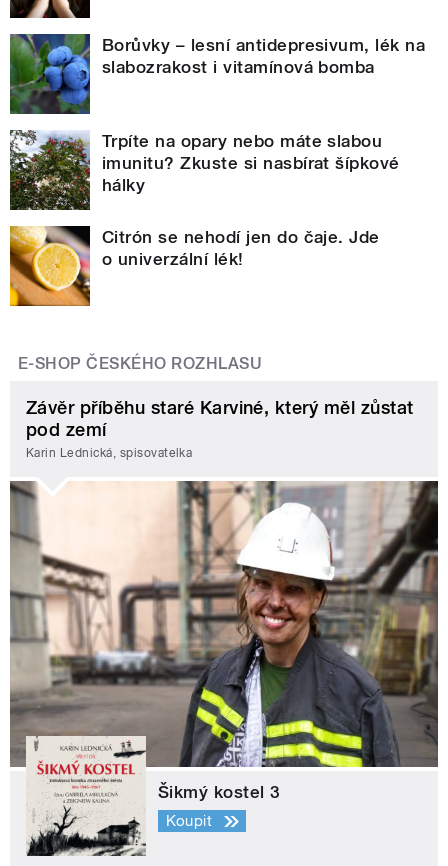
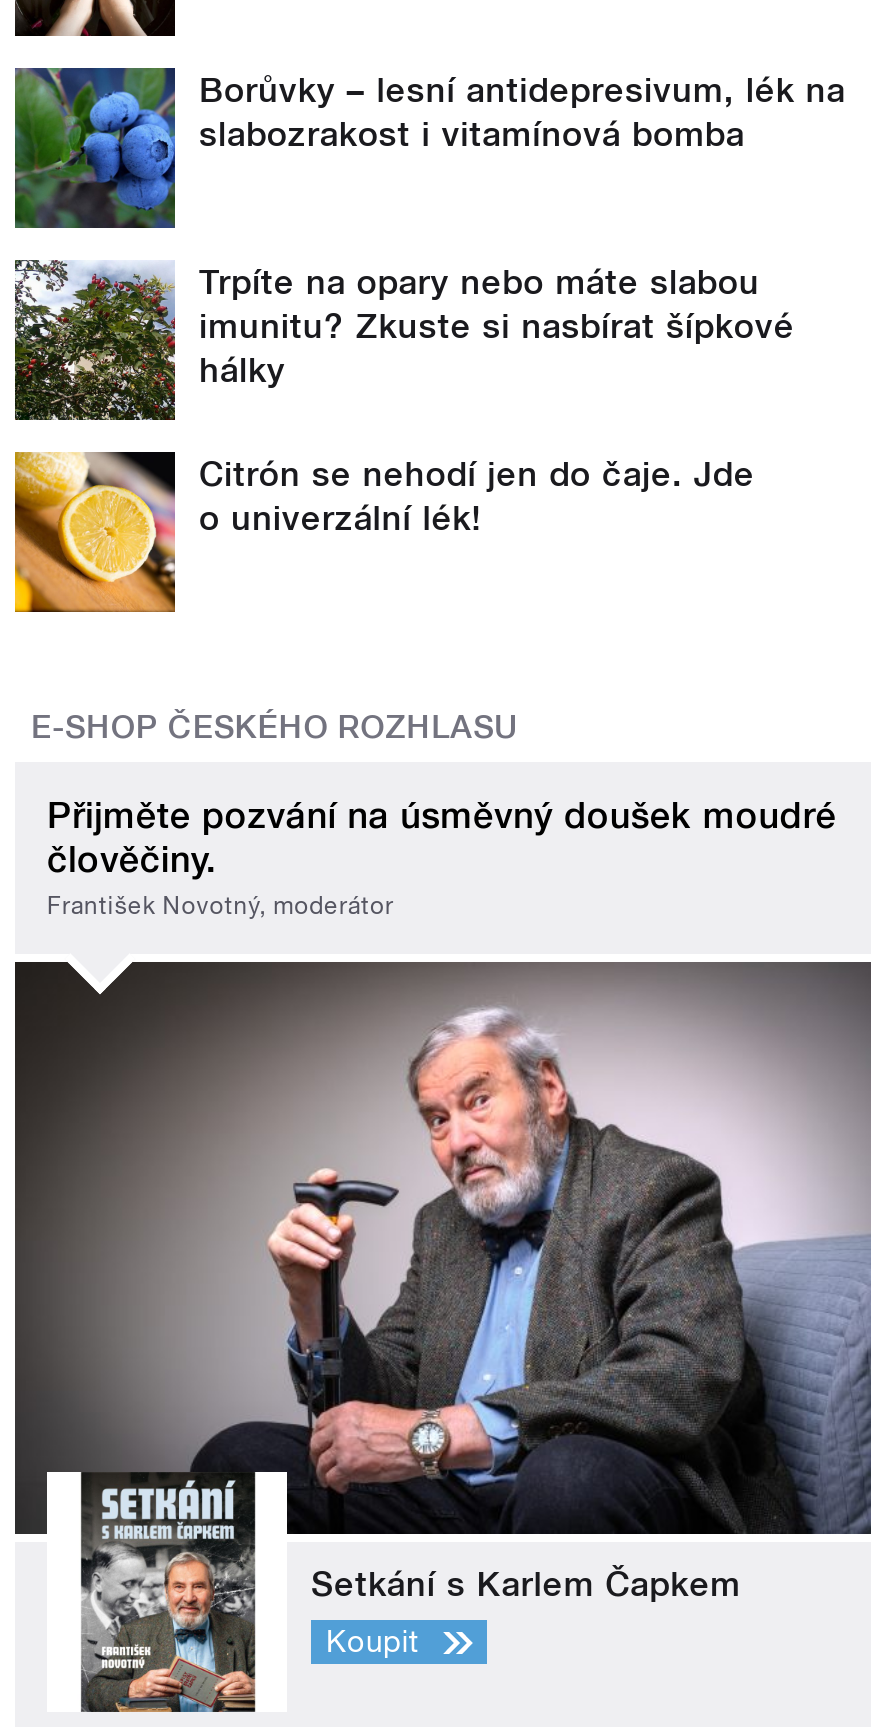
- Závěr příběhu staré Karviné, který měl zůstat
- pod zemí
- Karin Lednická, spisovatelka
+ Přijměte pozvání na úsměvný doušek moudré
+ člověčiny.
+ František Novotný, moderátor

- [image]
- Šikmý kostel 3
+ [image]
+ Setkání s Karlem Čapkem
